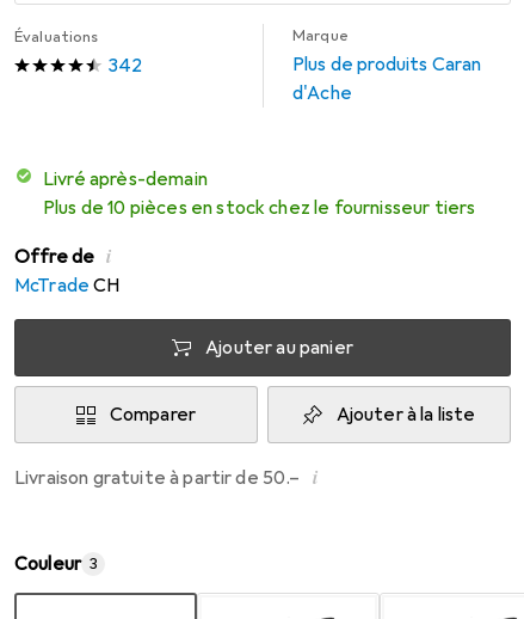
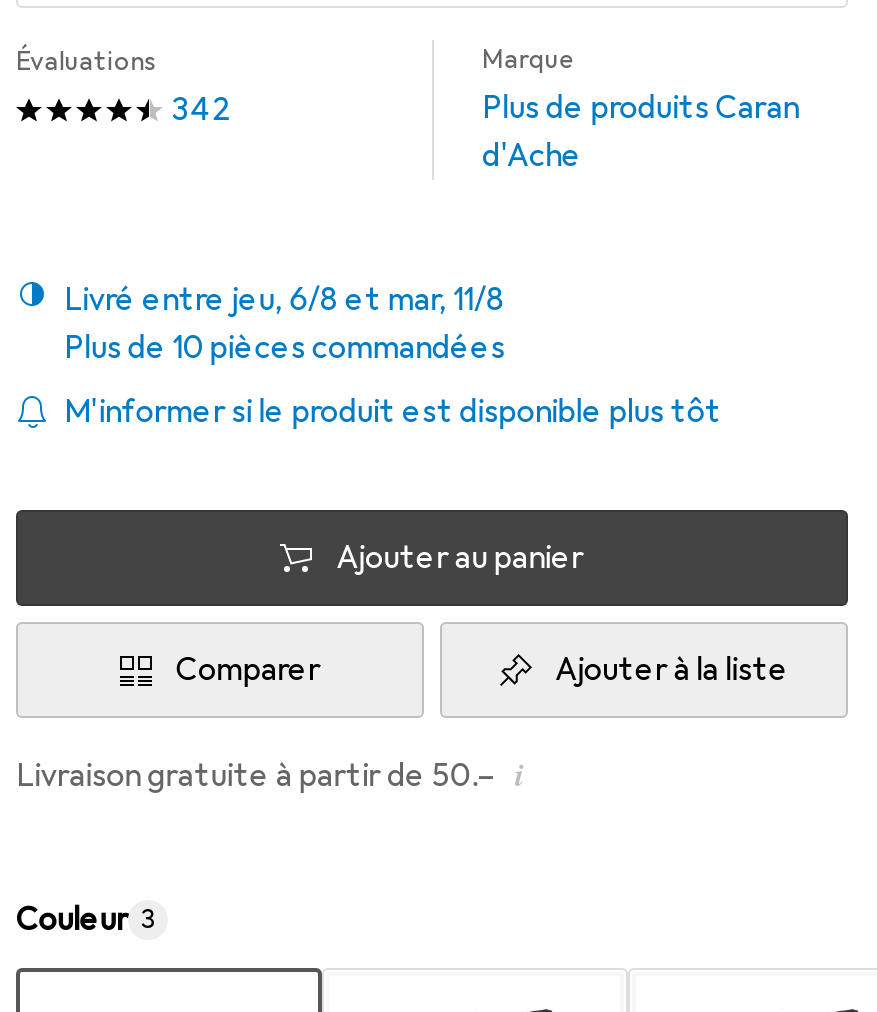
- Livré après-demain
- Plus de 10 pièces en stock chez le fournisseur tiers
+ Livré entre jeu, 6/8 et mar, 11/8
+ Plus de 10 pièces commandées

- Offre de i
- McTrade CH
+ M'informer si le produit est disponible plus tôt
